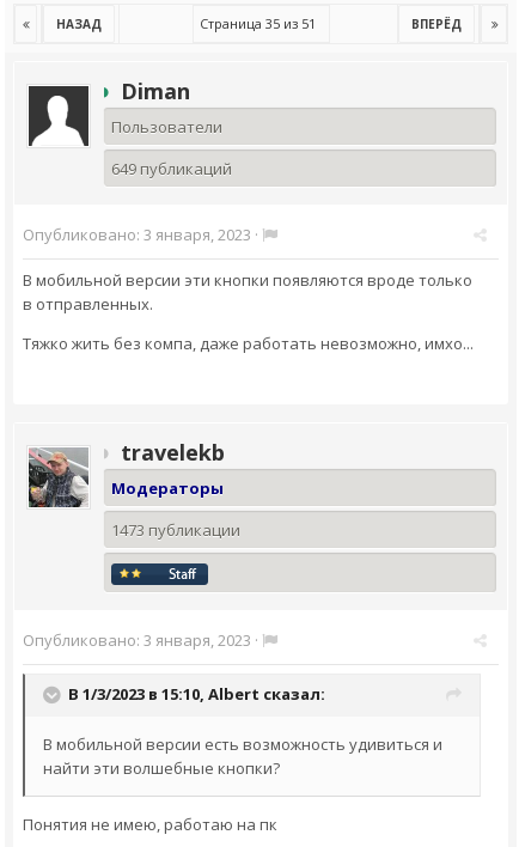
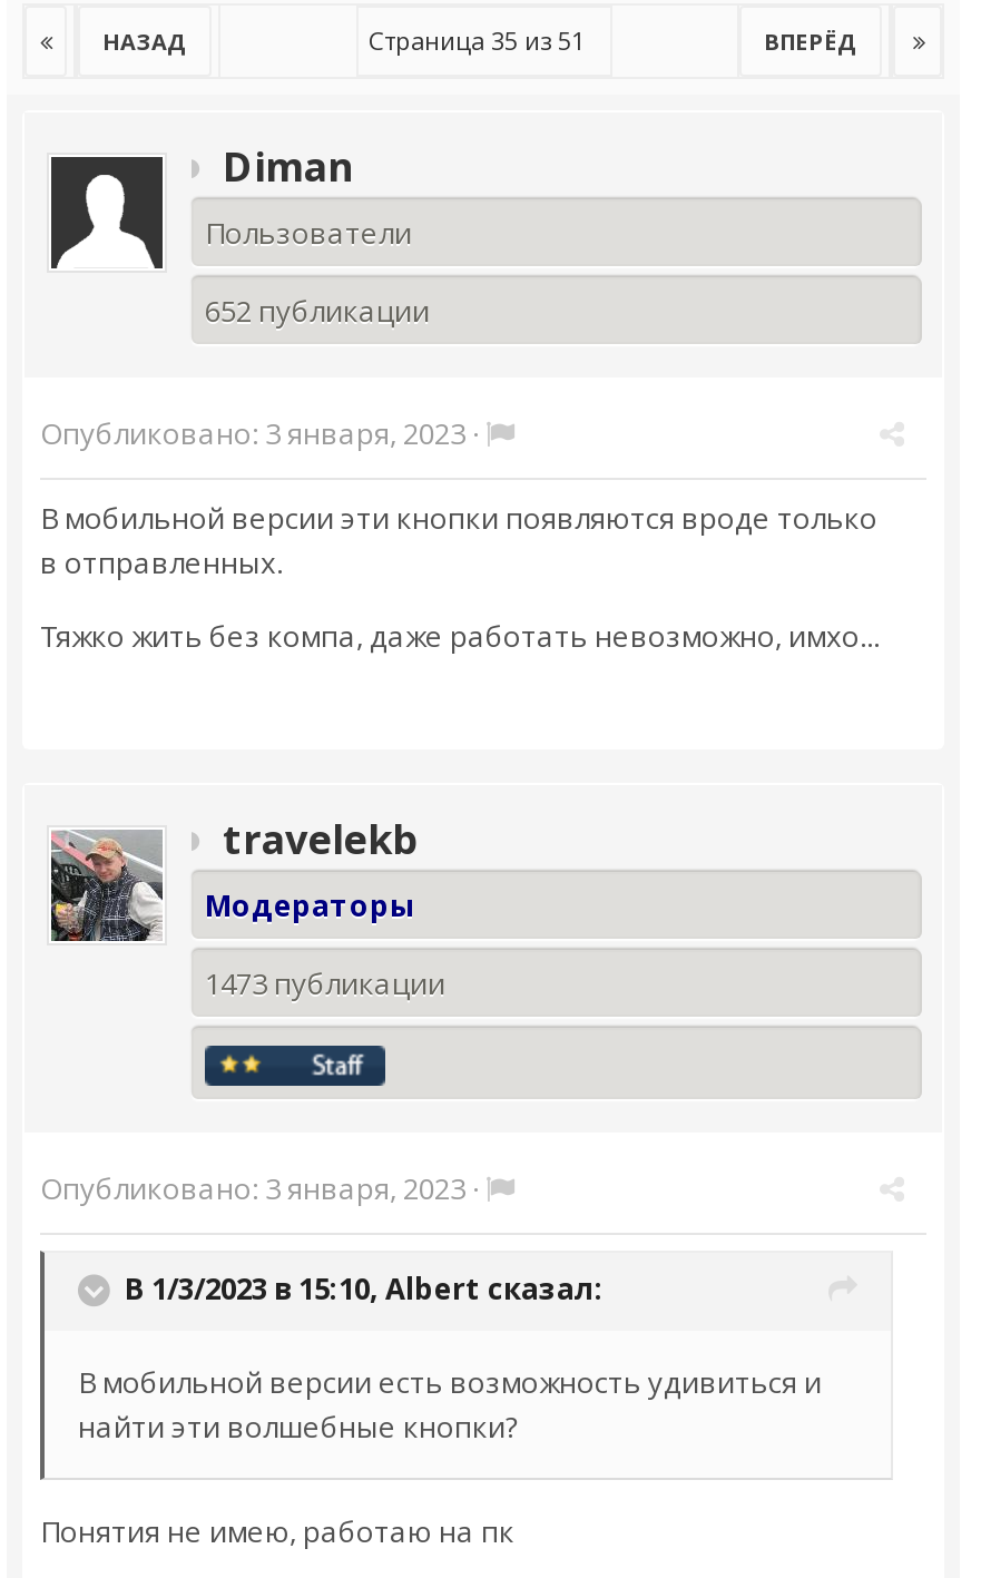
- 649 публикаций
+ 652 публикации
